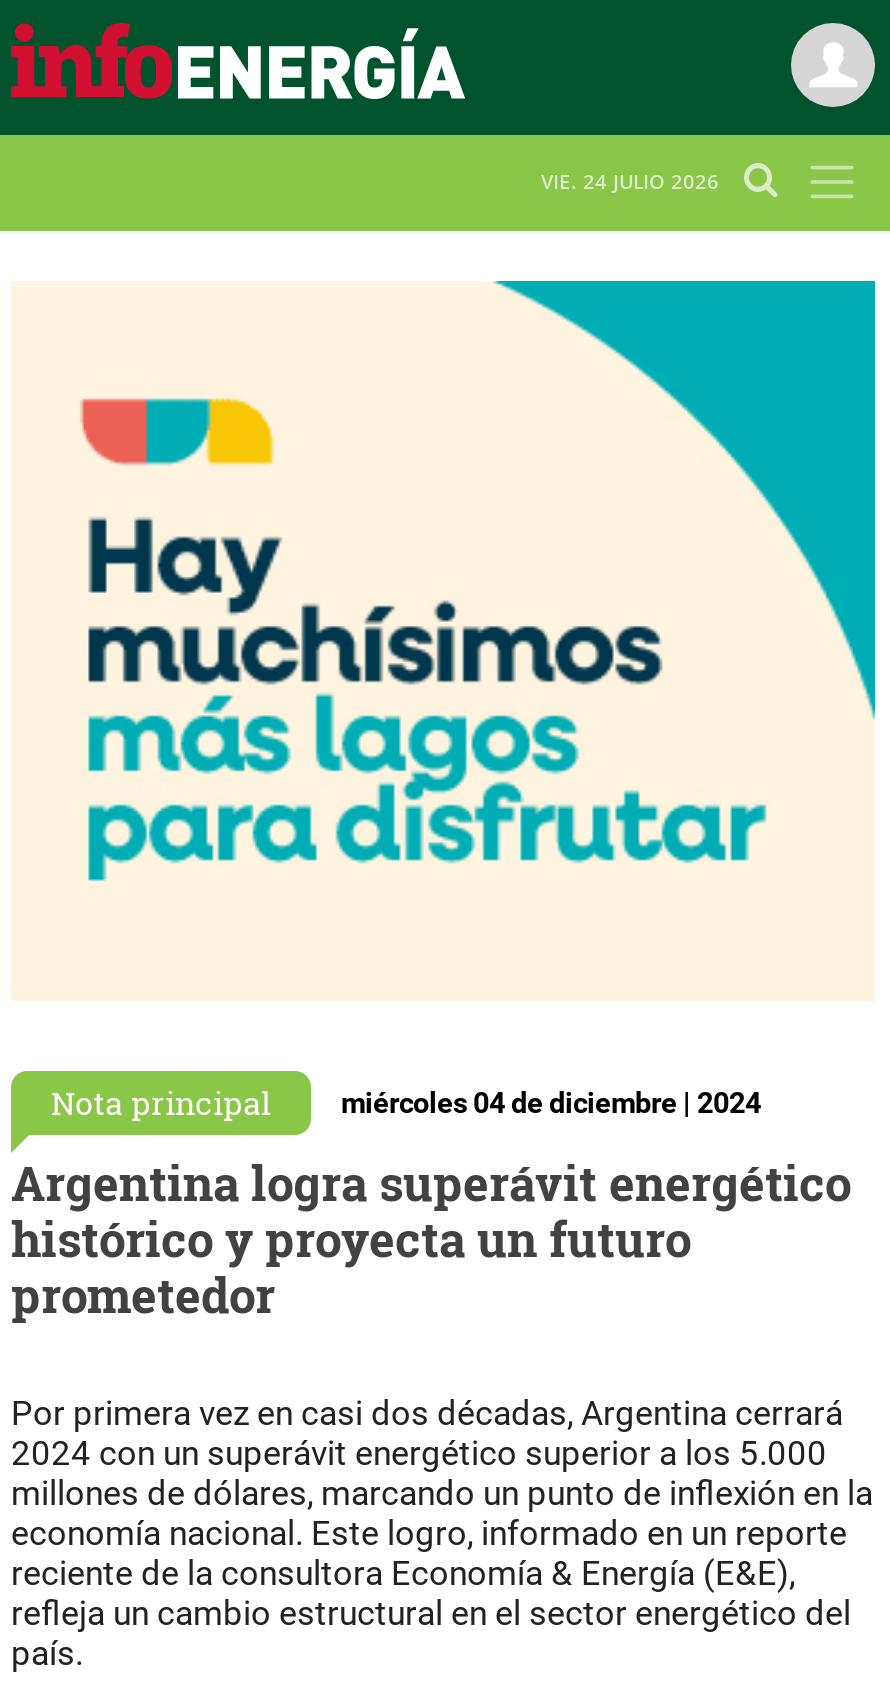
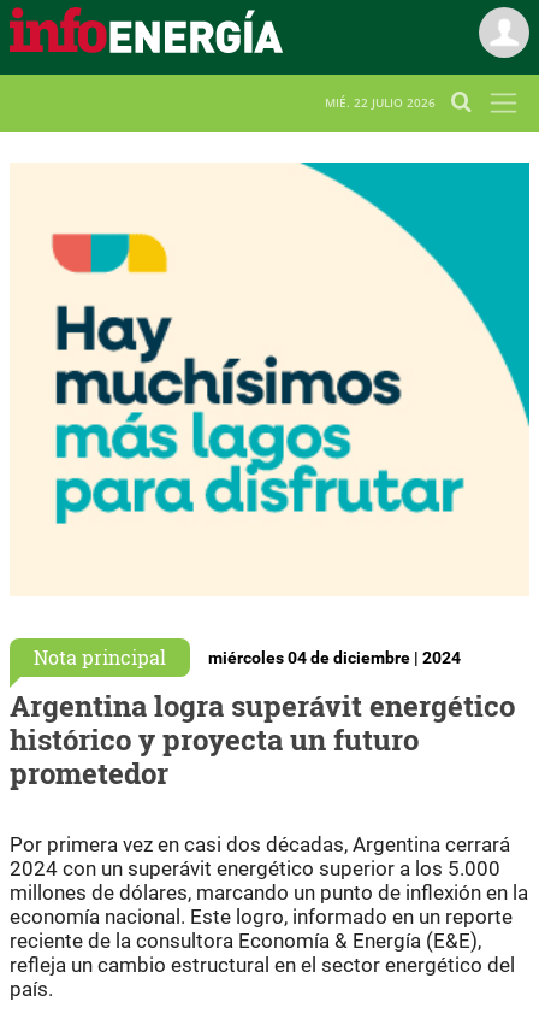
- VIE. 24 JULIO 2026
+ MIÉ. 22 JULIO 2026
